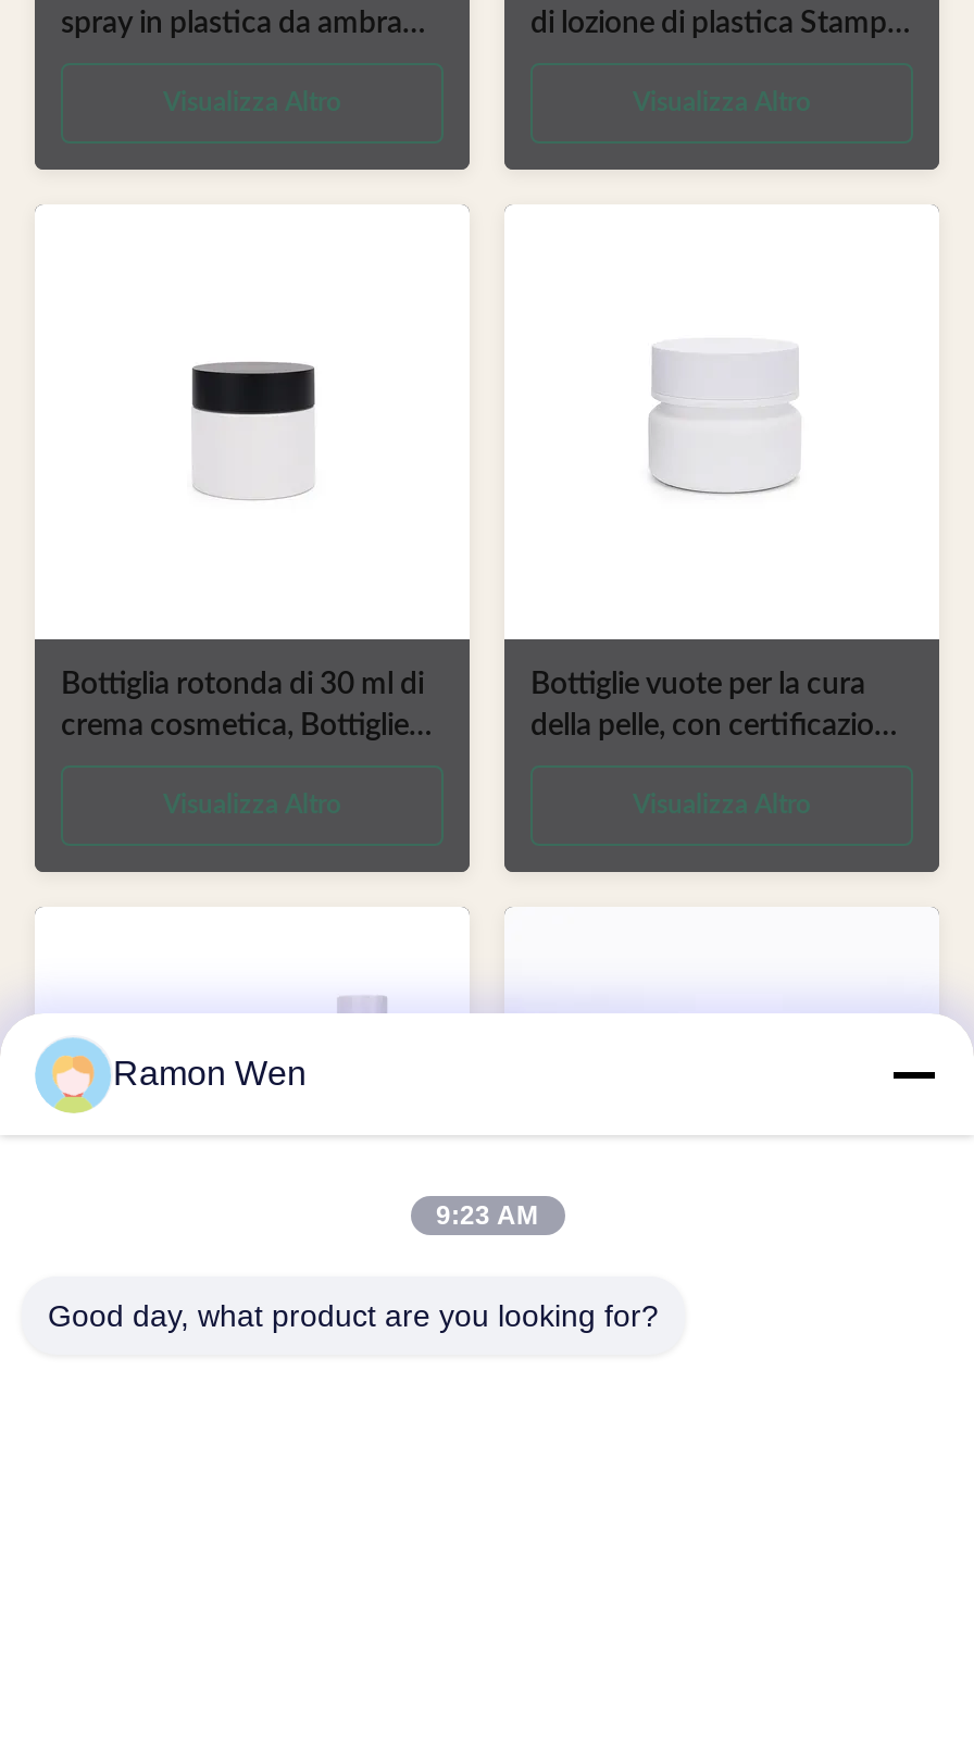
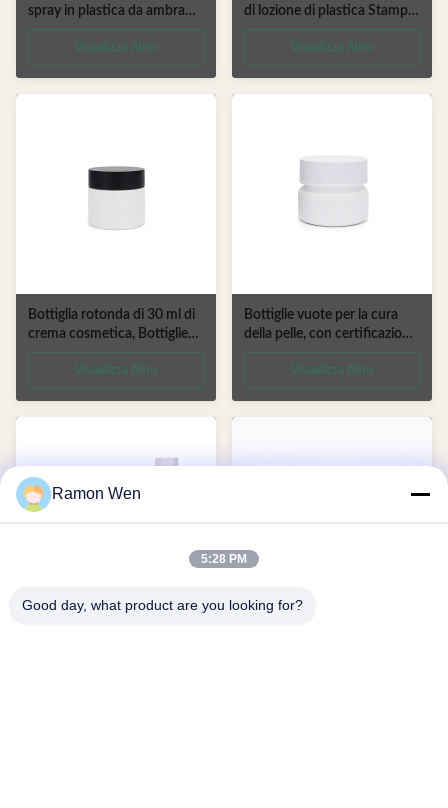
- 9:23 AM
+ 5:28 PM
